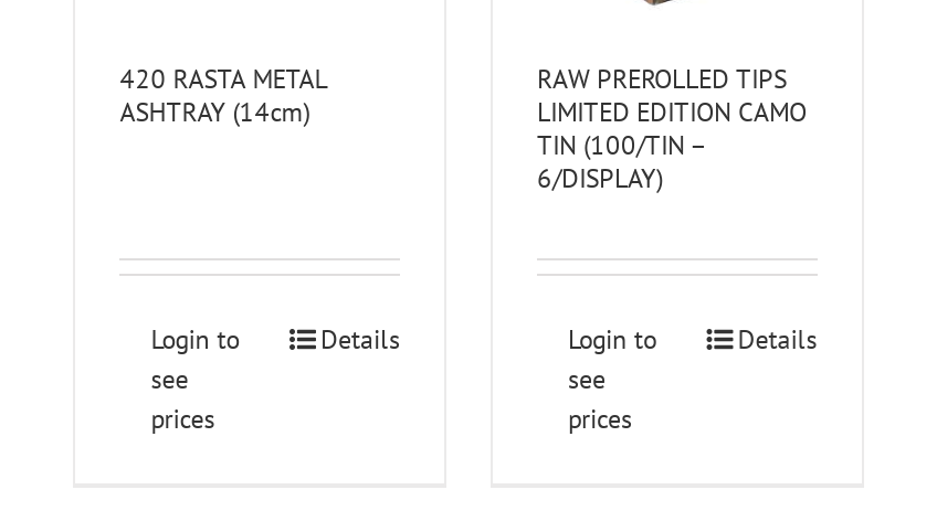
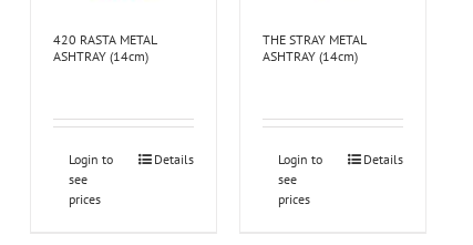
- RAW PREROLLED TIPS
- LIMITED EDITION CAMO
- TIN (100/TIN –
- 6/DISPLAY)
+ THE STRAY METAL
+ ASHTRAY (14cm)
